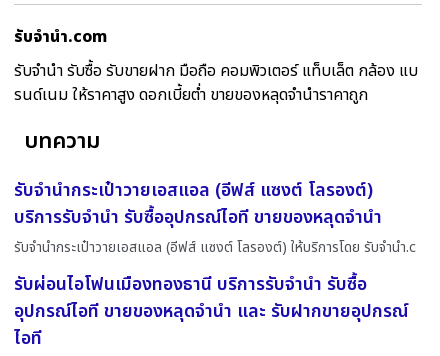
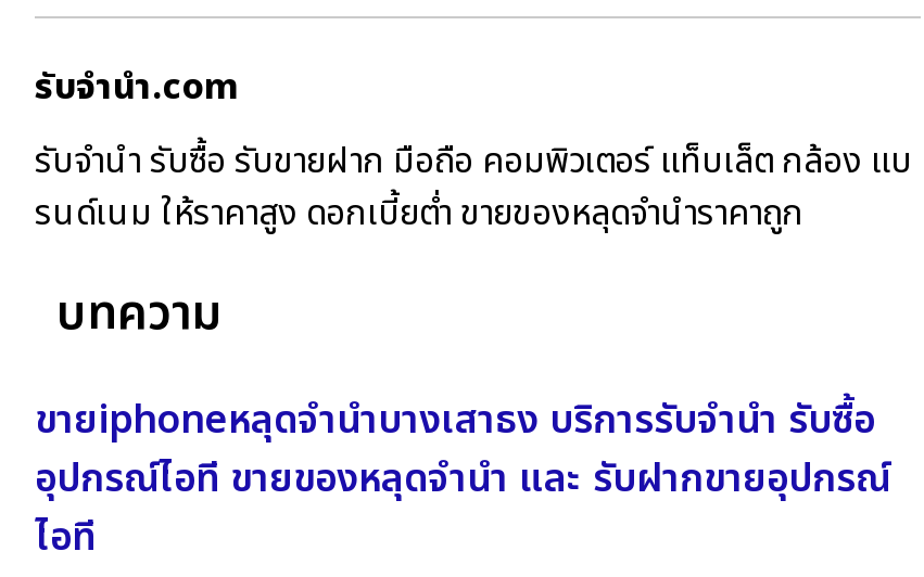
- รับจำนำกระเป๋าวายเอสแอล (อีฟส์ แซงต์ โลรองต์)
- บริการรับจำนำ รับซื้ออุปกรณ์ไอที ขายของหลุดจำนำ
- รับจำนำกระเป๋าวายเอสแอล (อีฟส์ แซงต์ โลรองต์) ให้บริการโดย รับจํานํา.c
- รับผ่อนไอโฟนเมืองทองธานี บริการรับจำนำ รับซื้อ
+ ขายiphoneหลุดจำนำบางเสาธง บริการรับจำนำ รับซื้อ
